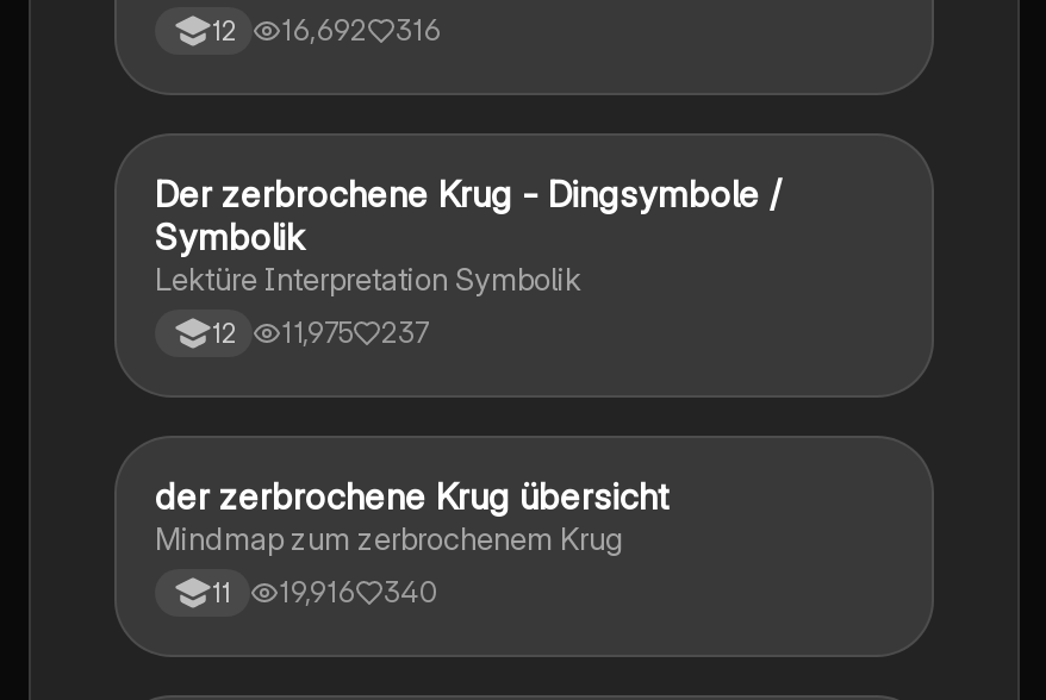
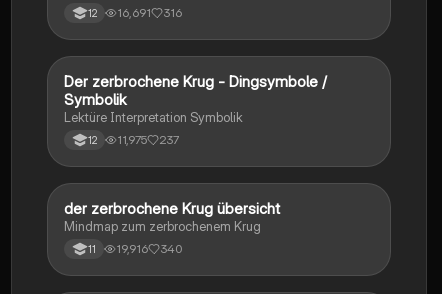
- 12 16,692 316
+ 12 16,691 316
